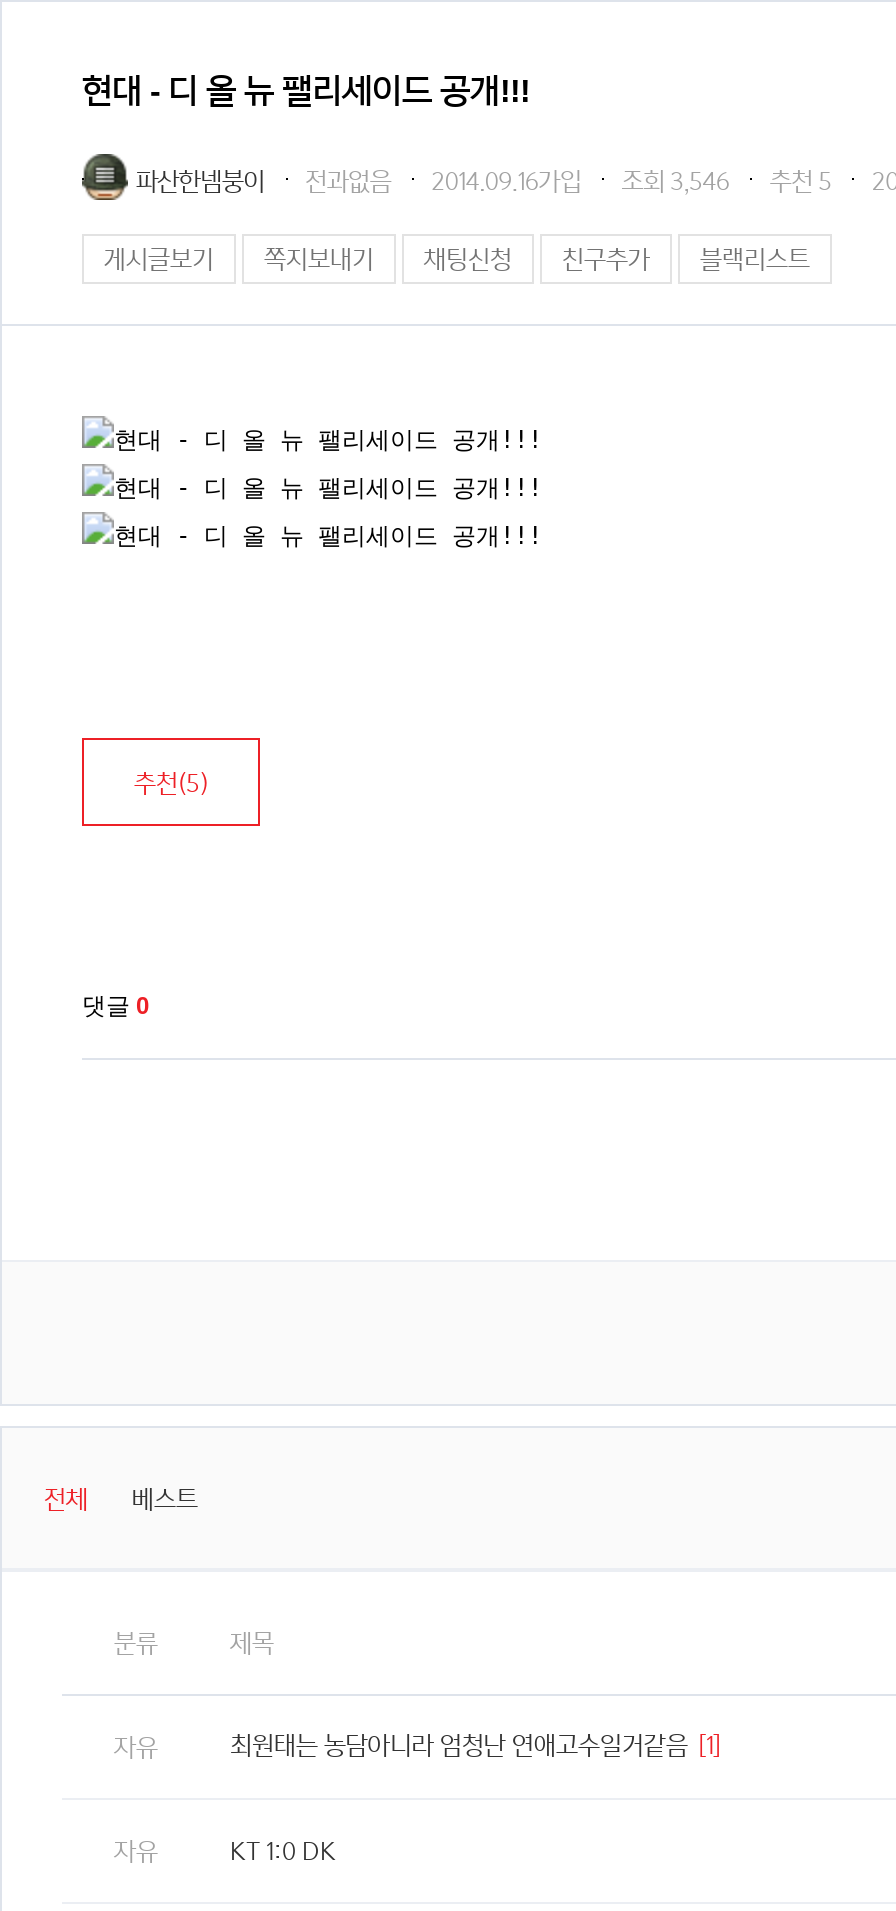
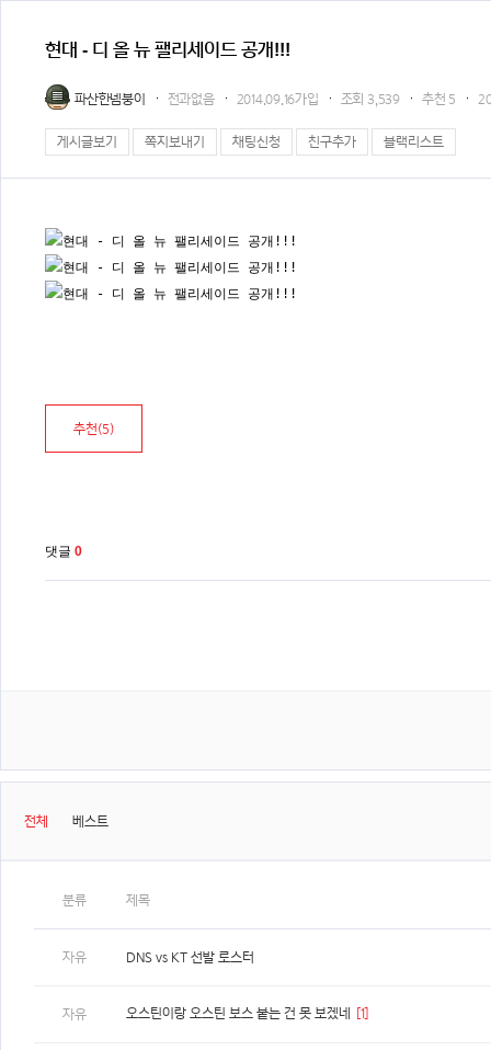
- 조회 3,546
+ 조회 3,539

- 최원태는 농담아니라 엄청난 연애고수일거같음 [1]
+ DNS vs KT 선발 로스터

- KT 1:0 DK
+ 오스틴이랑 오스틴 보스 붙는 건 못 보겠네 [1]
